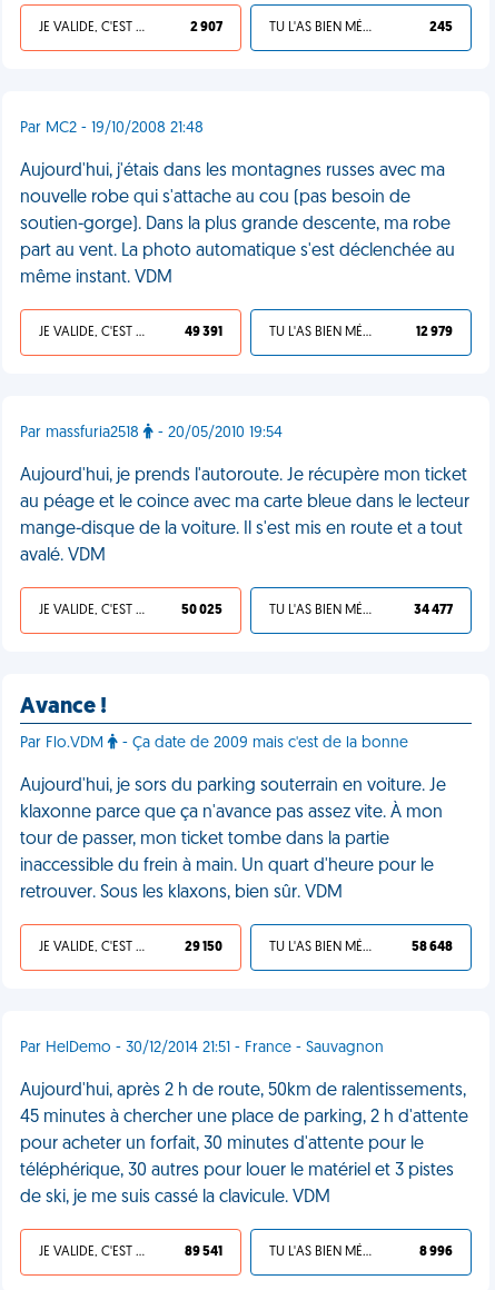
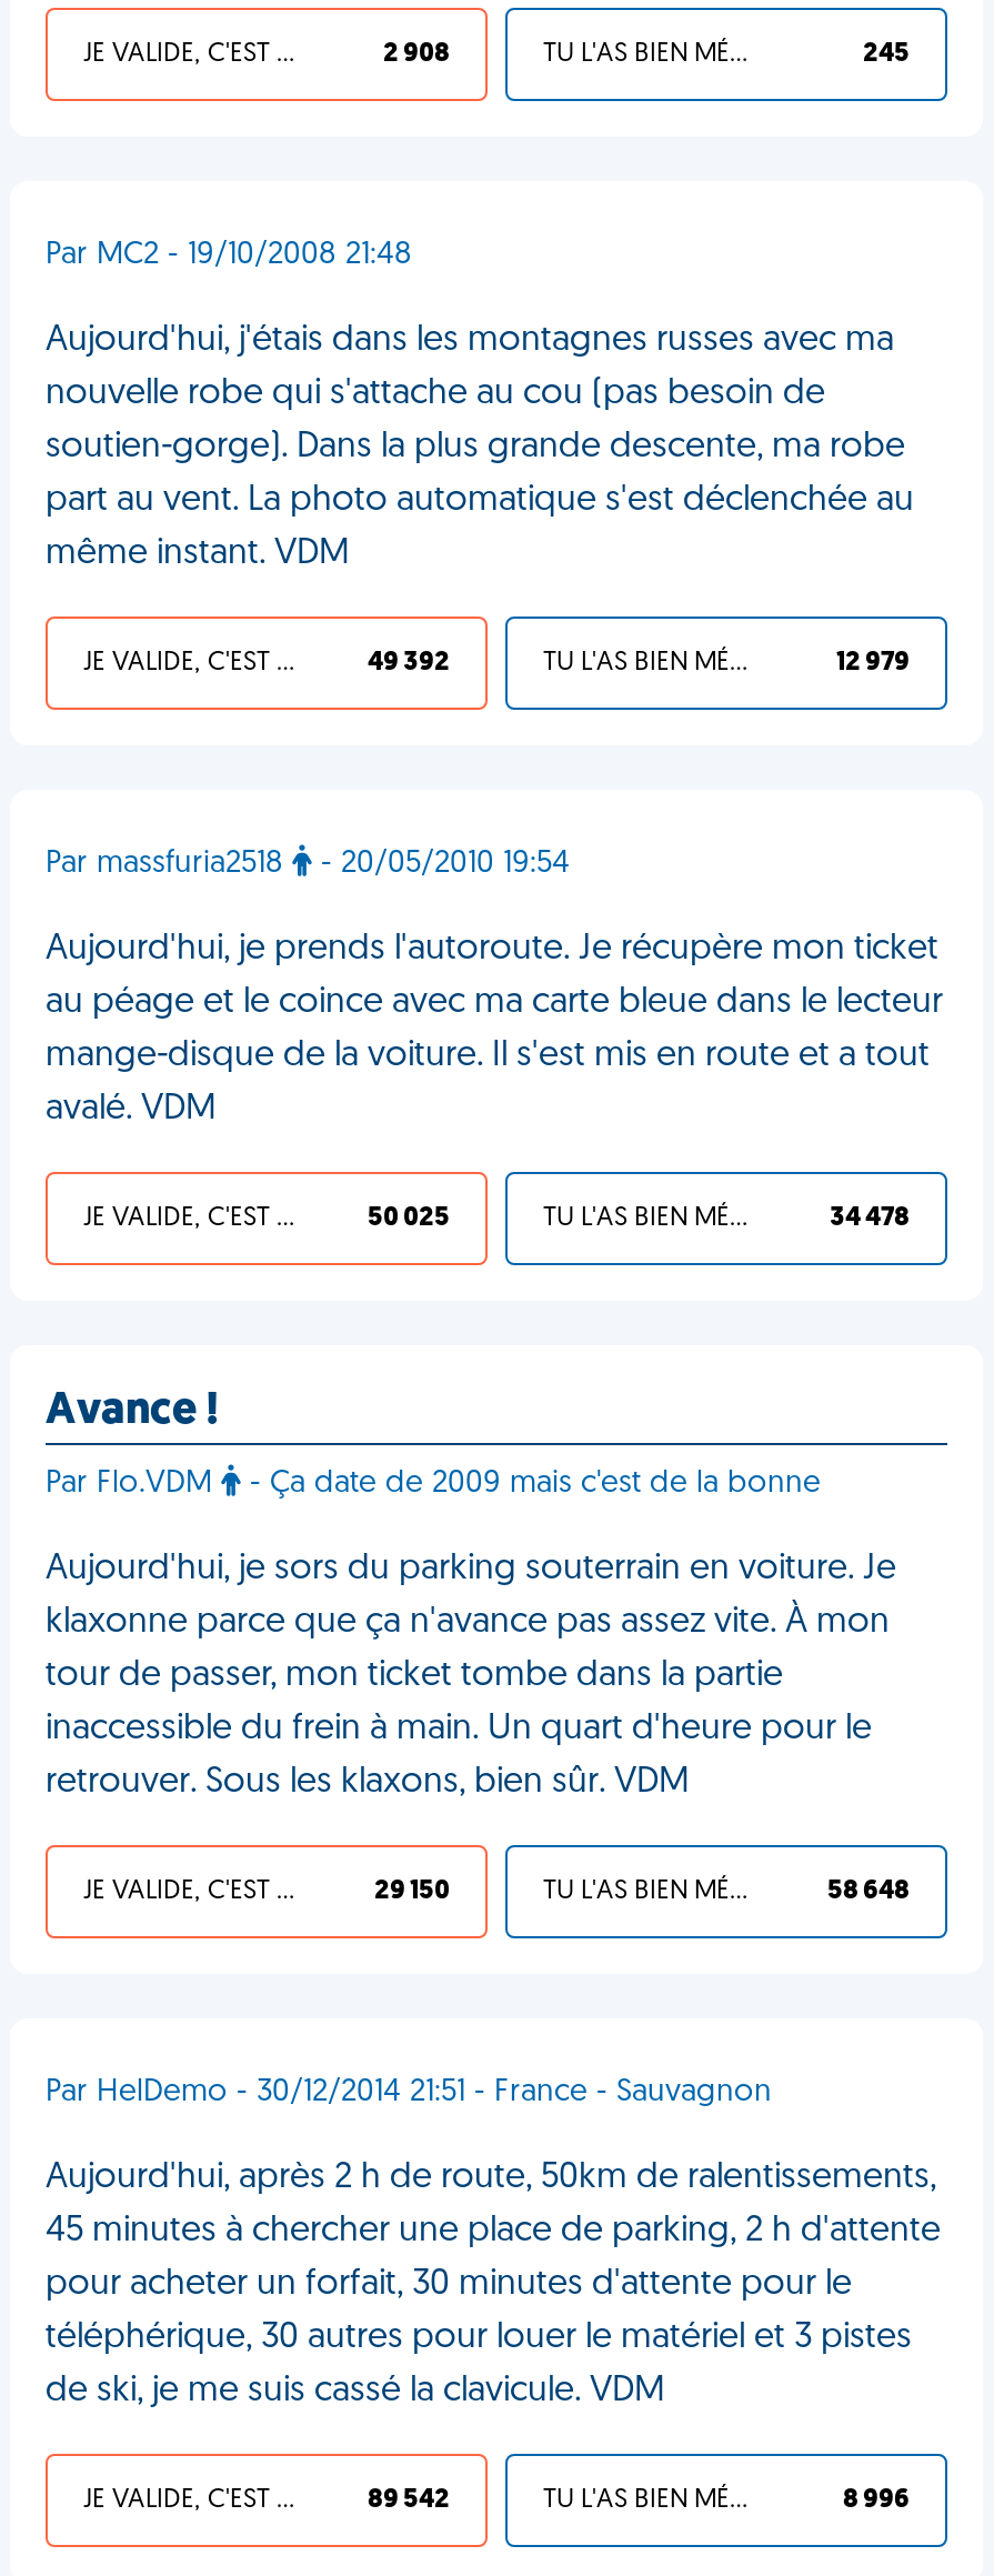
- 2 907
+ 2 908

- 49 391
+ 49 392

- 34 477
+ 34 478

- 89 541
+ 89 542
